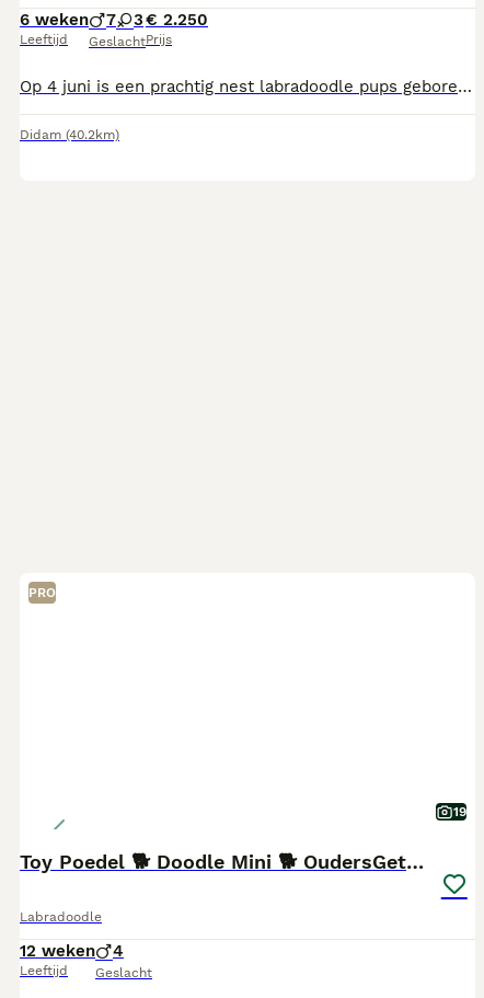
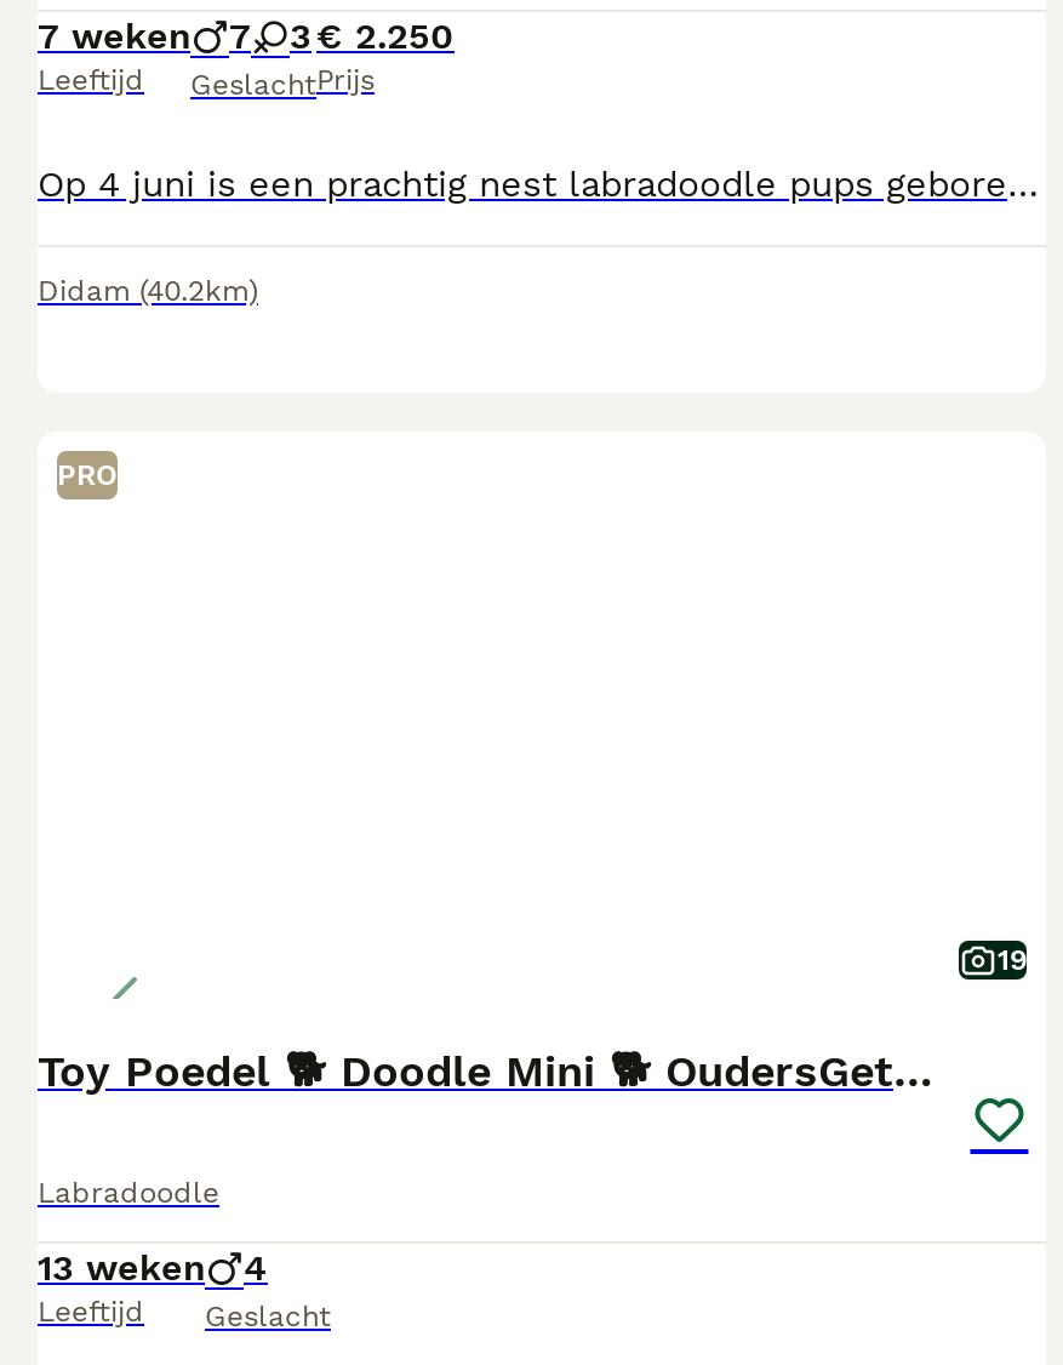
- 6 weken 7 3 € 2.250
+ 7 weken 7 3 € 2.250

- 12 weken 4
+ 13 weken 4
